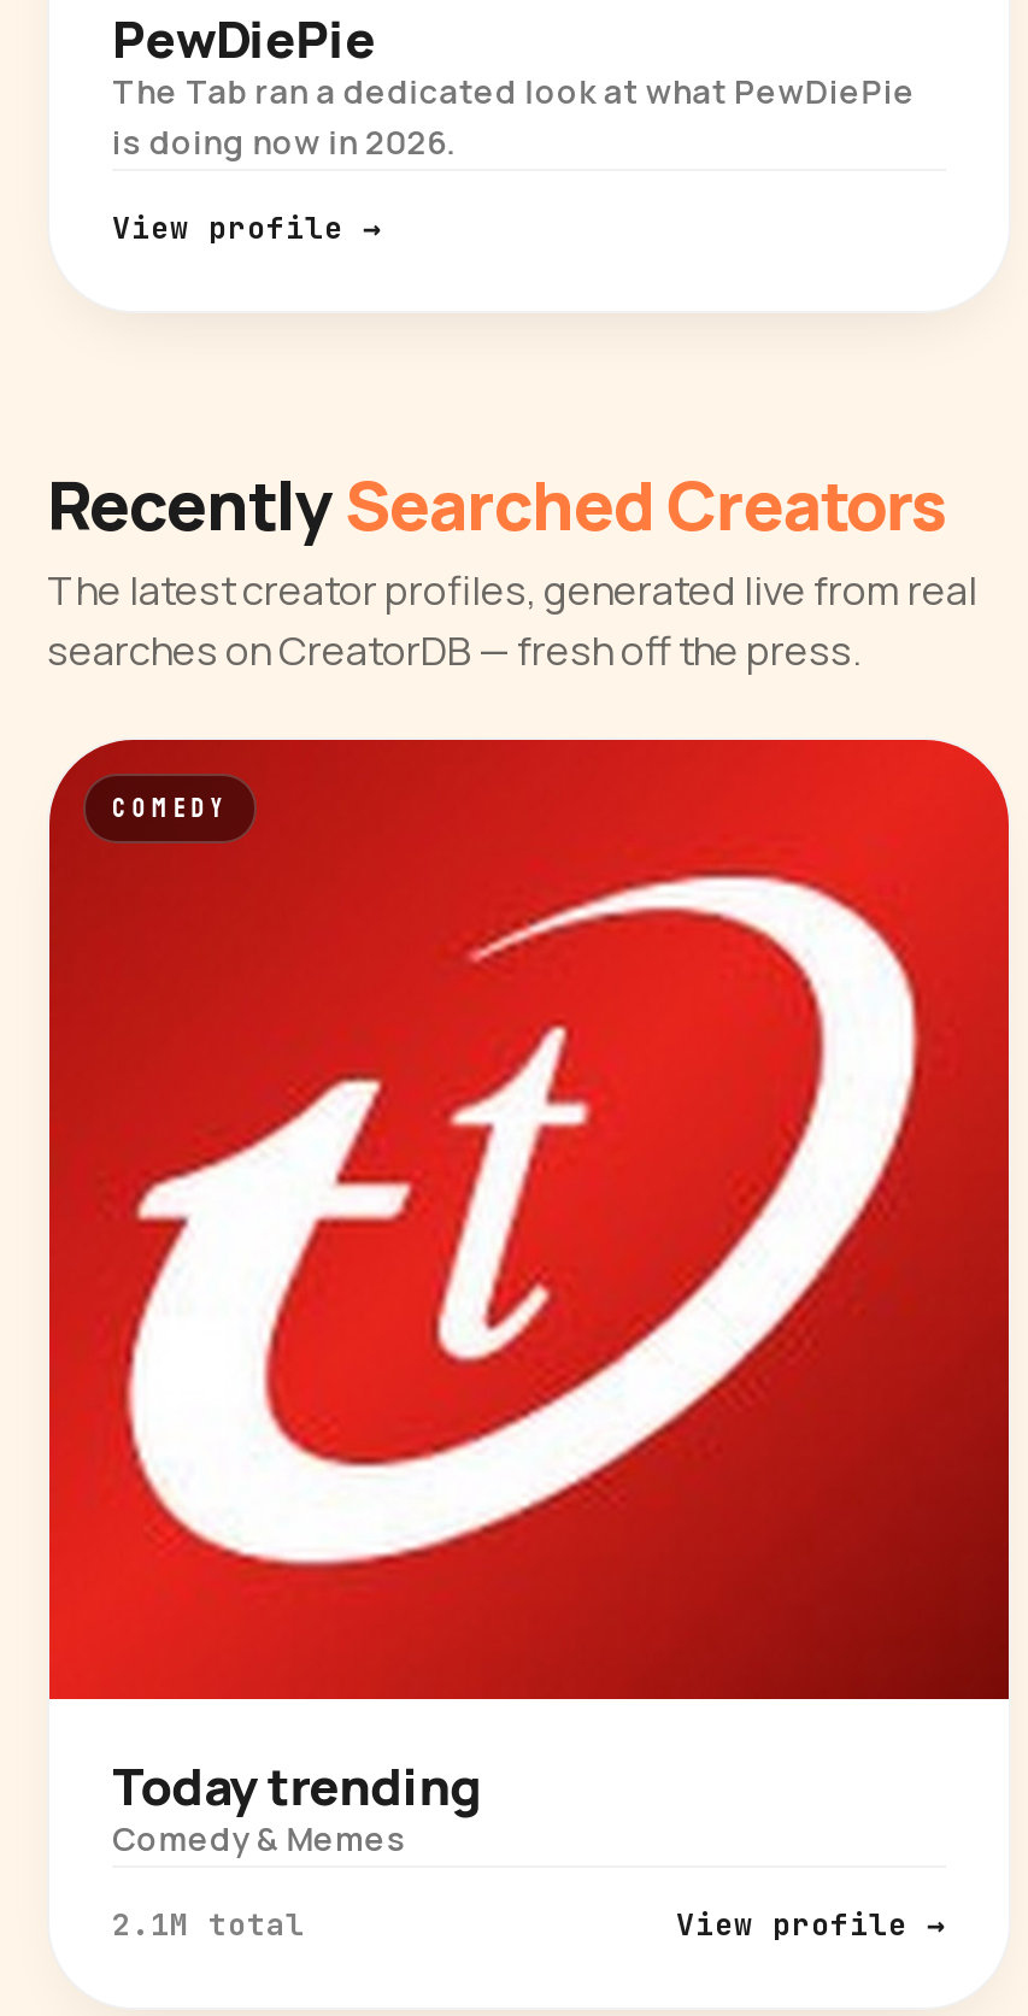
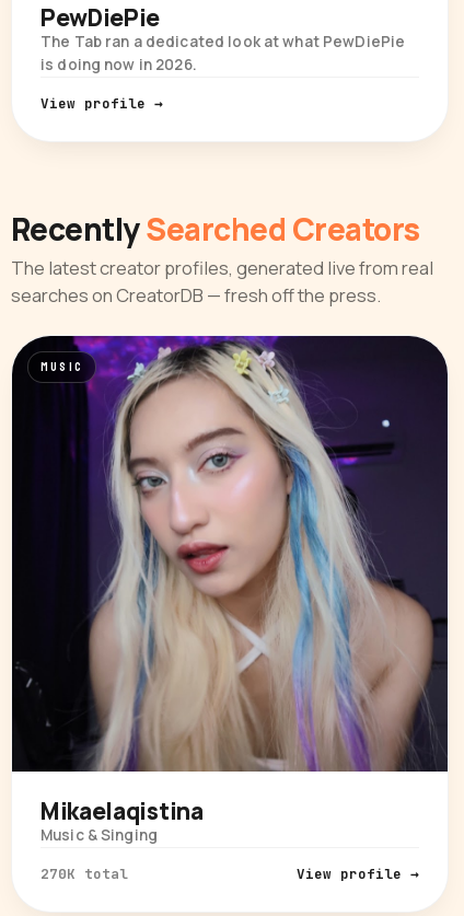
- [image]
- COMEDY
+ [image]
+ MUSIC

- Today trending
- Comedy & Memes
+ Mikaelaqistina
+ Music & Singing

- 2.1M total
+ 270K total
